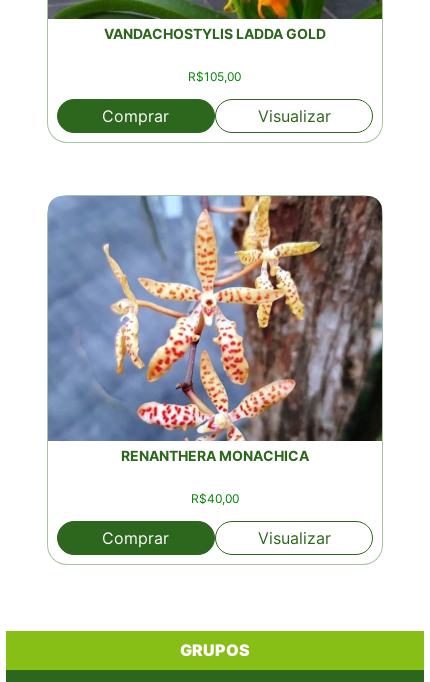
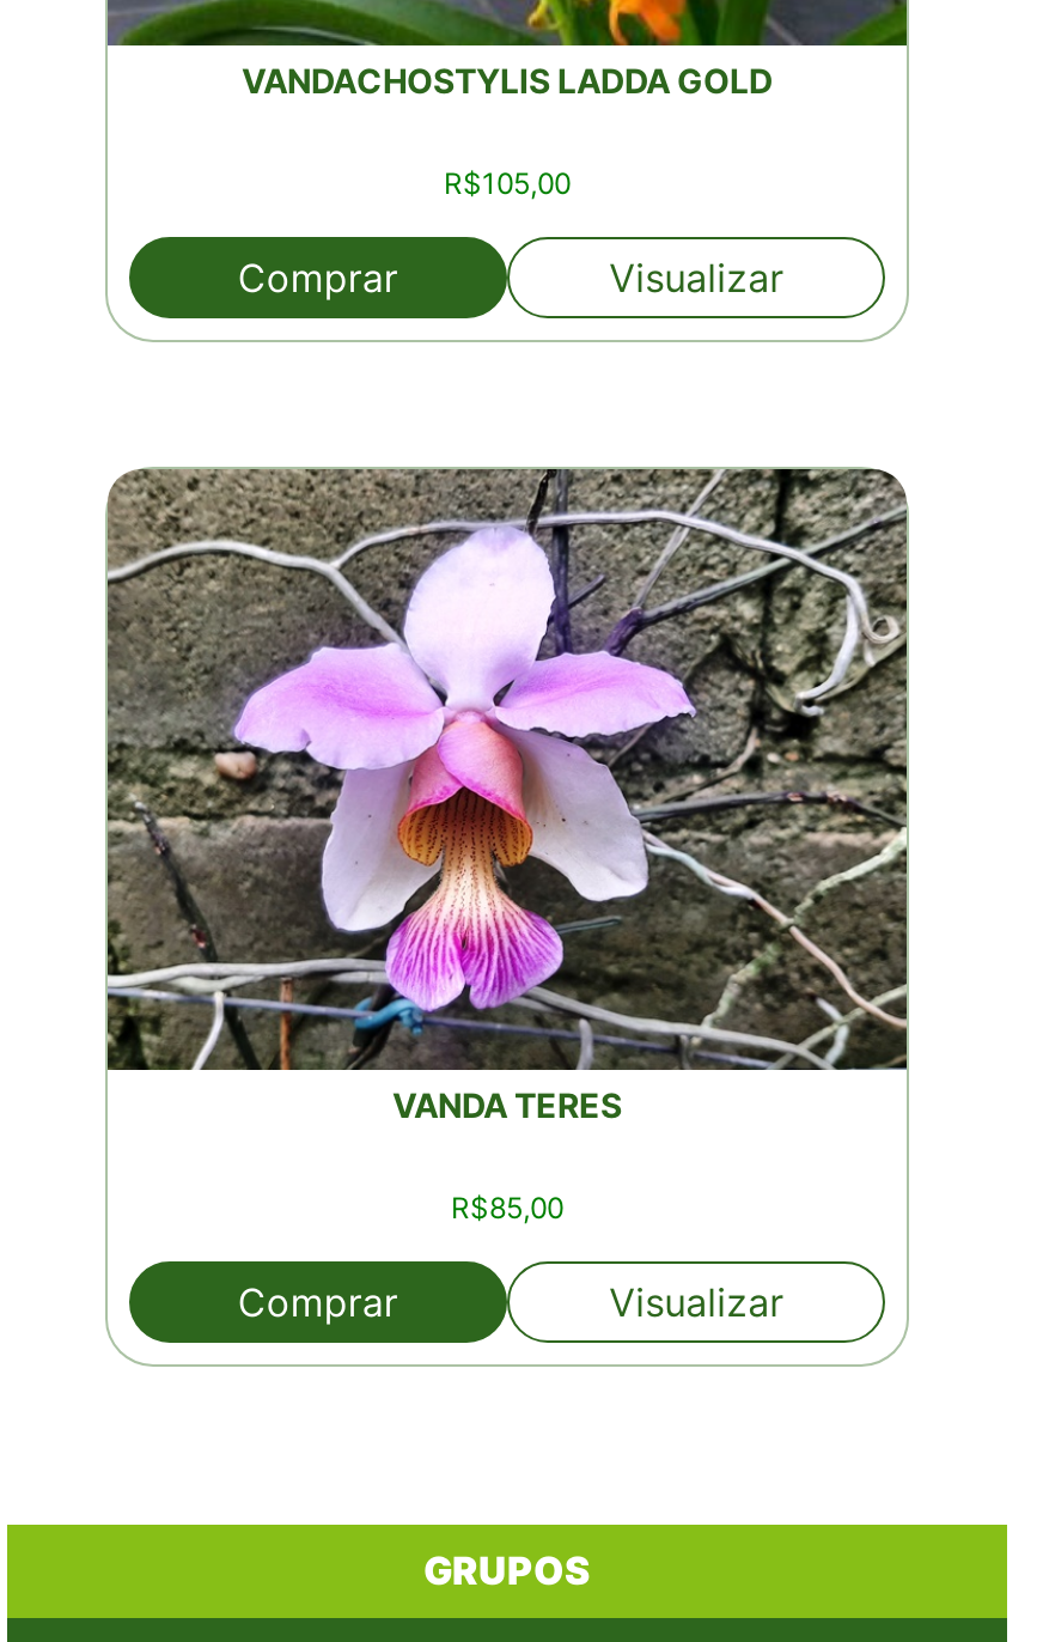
- [image]
- RENANTHERA MONACHICA
+ [image]
+ VANDA TERES

- R$40,00
+ R$85,00
